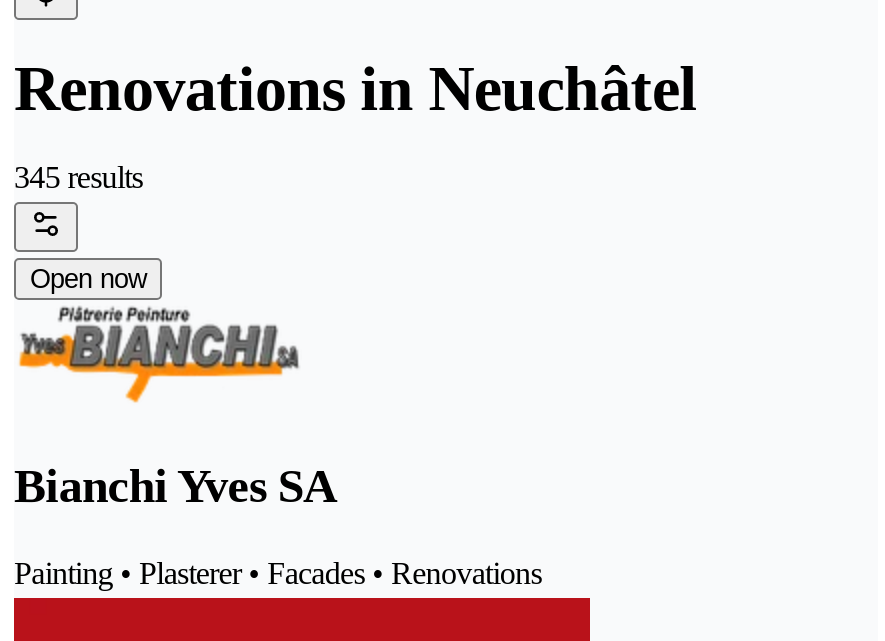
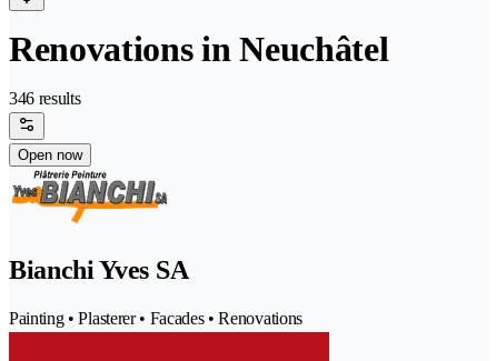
- 345 results
+ 346 results
